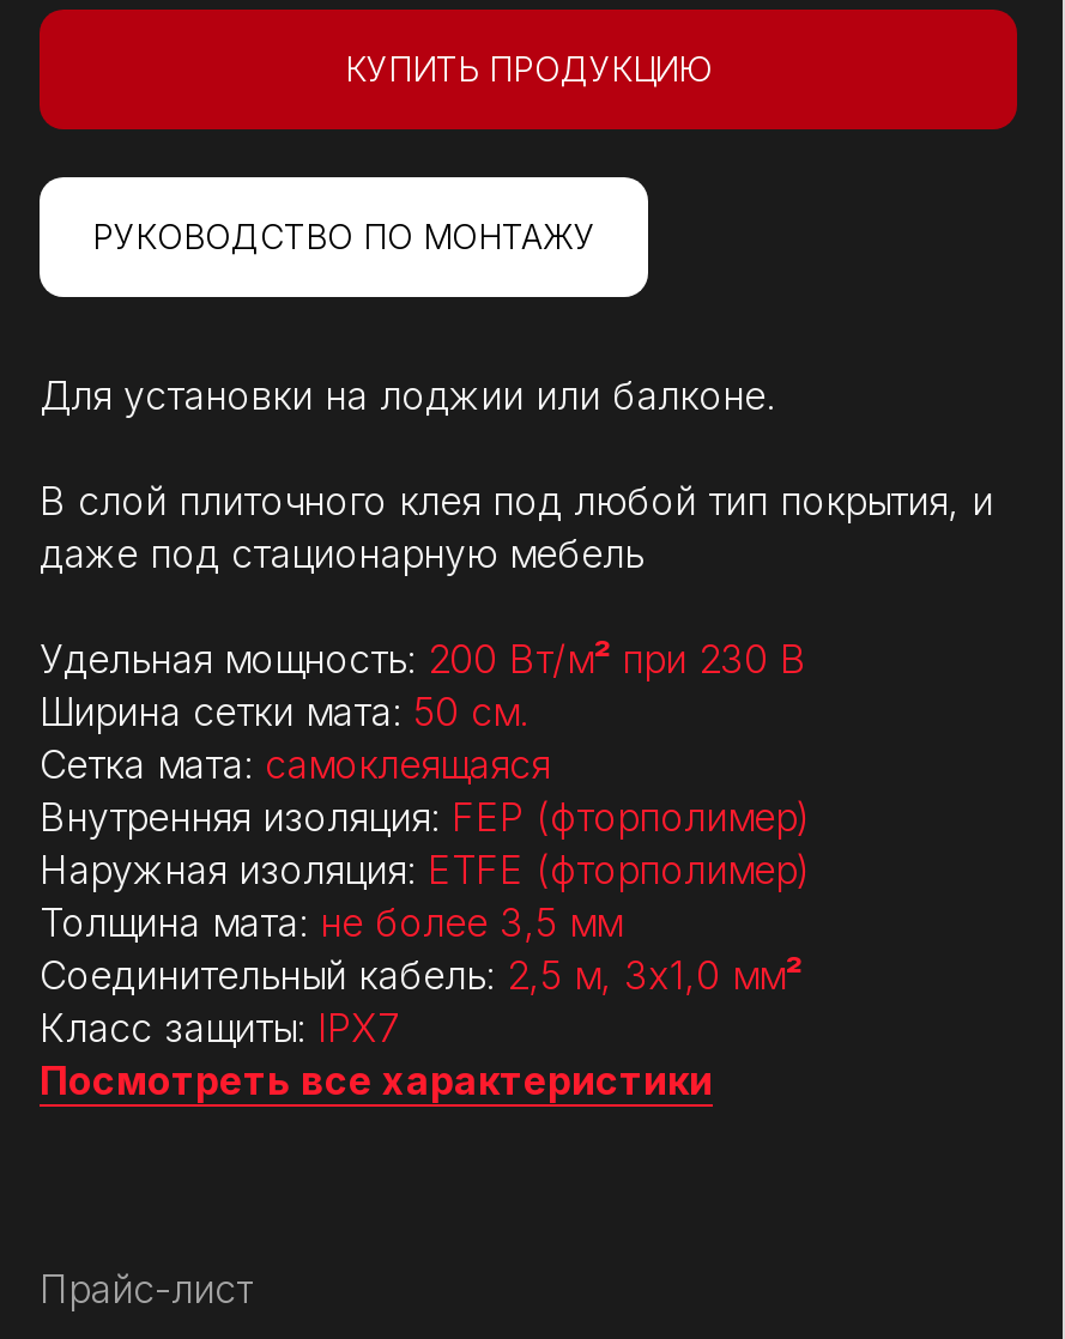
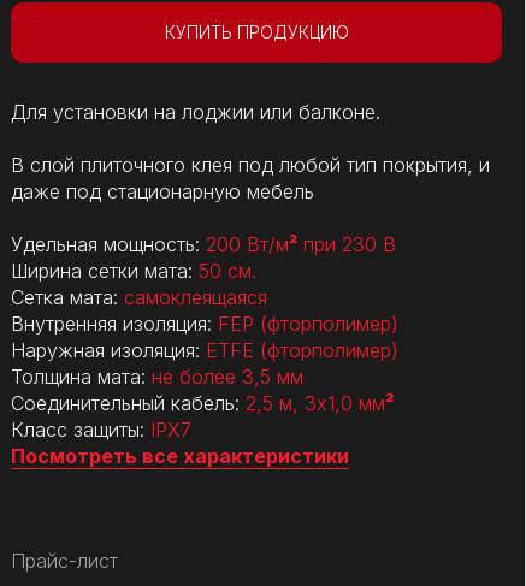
- РУКОВОДСТВО ПО МОНТАЖУ
